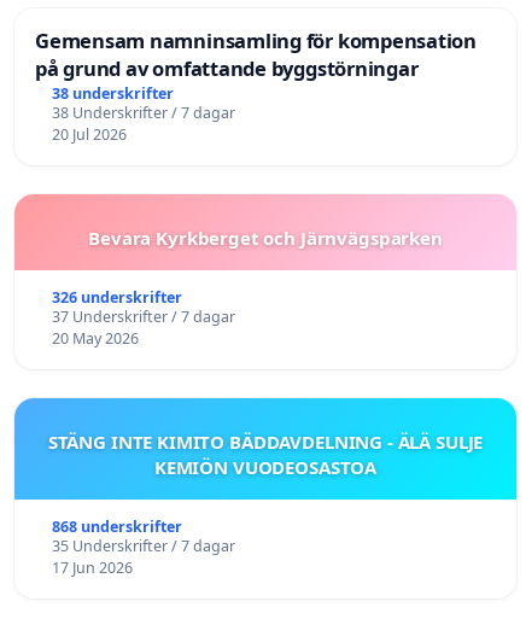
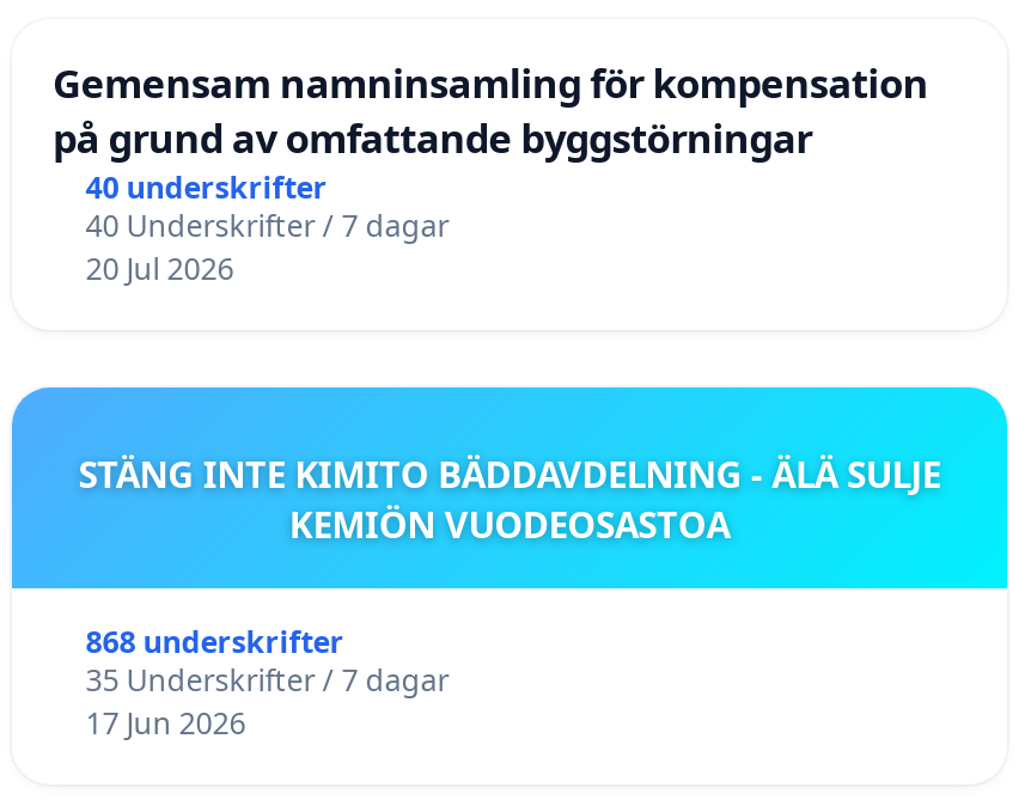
- 38 underskrifter
+ 40 underskrifter

- 38 Underskrifter / 7 dagar
+ 40 Underskrifter / 7 dagar

- Bevara Kyrkberget och Järnvägsparken
- 326 underskrifter
- 37 Underskrifter / 7 dagar
- 20 May 2026
